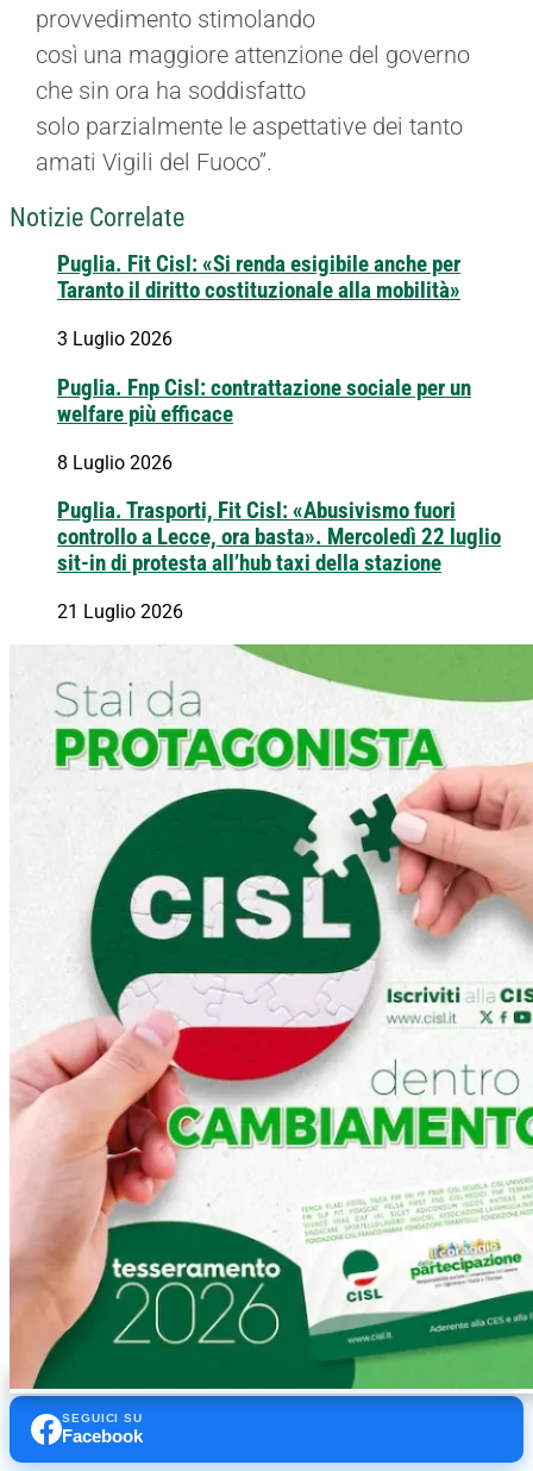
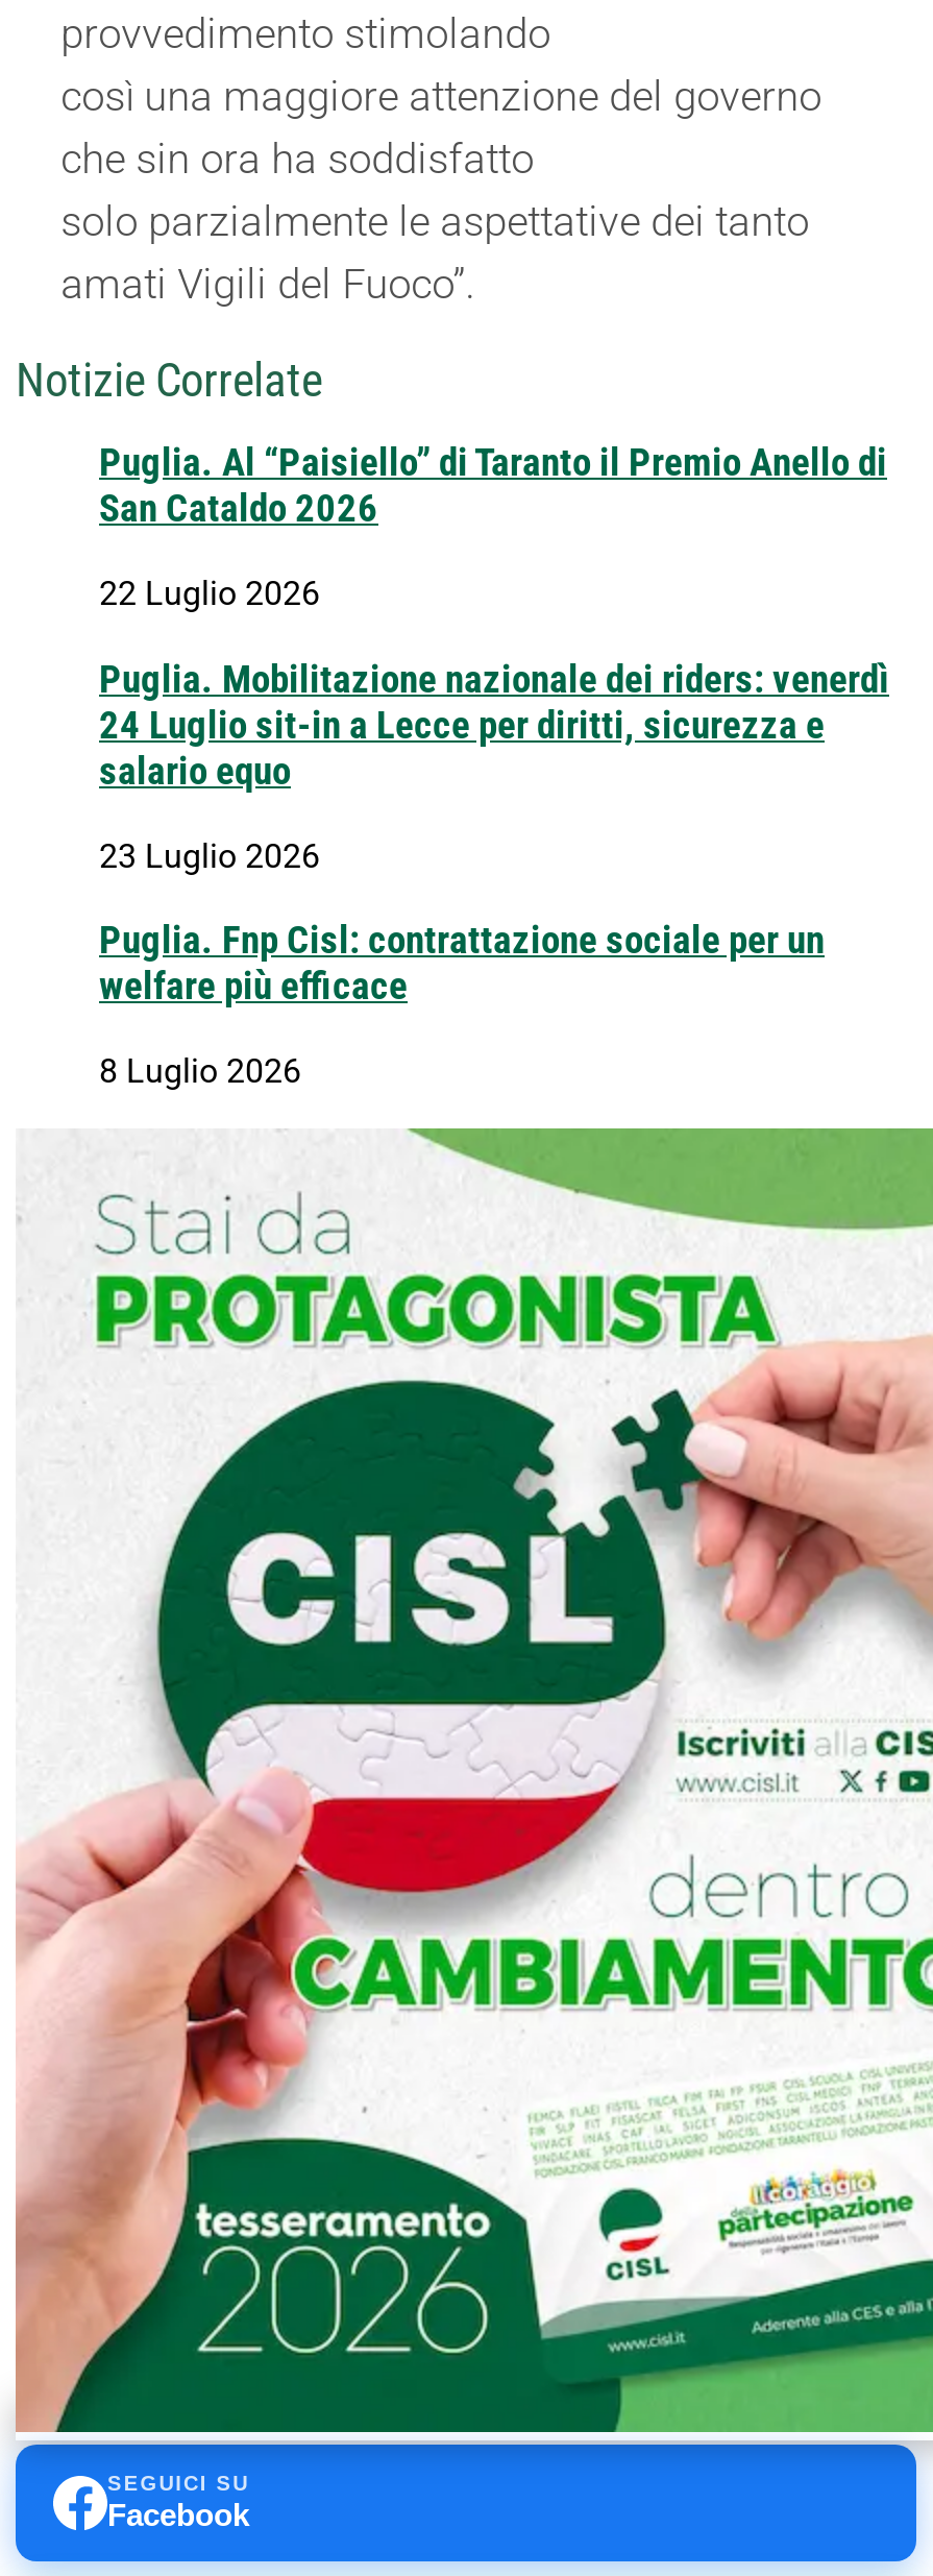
- Puglia. Fit Cisl: «Si renda esigibile anche per
- Taranto il diritto costituzionale alla mobilità»
- 3 Luglio 2026
+ Puglia. Al “Paisiello” di Taranto il Premio Anello di
+ San Cataldo 2026
+ 22 Luglio 2026
+ Puglia. Mobilitazione nazionale dei riders: venerdì
+ 24 Luglio sit-in a Lecce per diritti, sicurezza e
+ salario equo
+ 23 Luglio 2026

moved down: Puglia. Fnp Cisl: contrattazione sociale per un | welfare più efficace | 8 Luglio 2026

- Puglia. Trasporti, Fit Cisl: «Abusivismo fuori
- controllo a Lecce, ora basta». Mercoledì 22 luglio
- sit-in di protesta all’hub taxi della stazione
- 21 Luglio 2026
